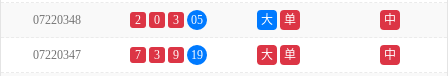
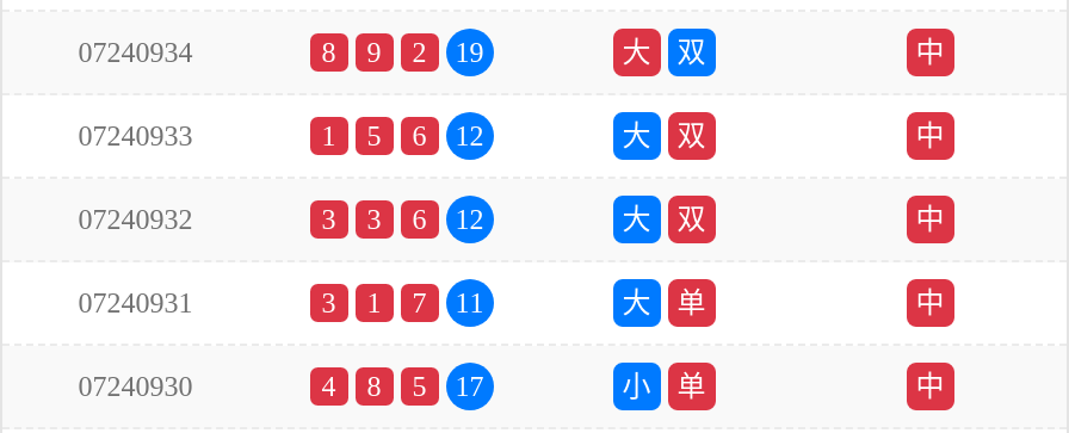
- 07220348
+ 07240934
+ 8
+ 9

- 0
+ 19
+ 大
+ 双
+ 中
+ 07240933
+ 1
+ 5
+ 6
+ 12
+ 大
+ 双
+ 中
+ 07240932

- 05
+ 3
+ 6
+ 12
+ 大
+ 双
+ 中
+ 07240931
+ 3
+ 1
+ 7
+ 11

- 07220347
- 7
- 3
- 9
- 19
- 大
+ 07240930
+ 4
+ 8
+ 5
+ 17
+ 小
